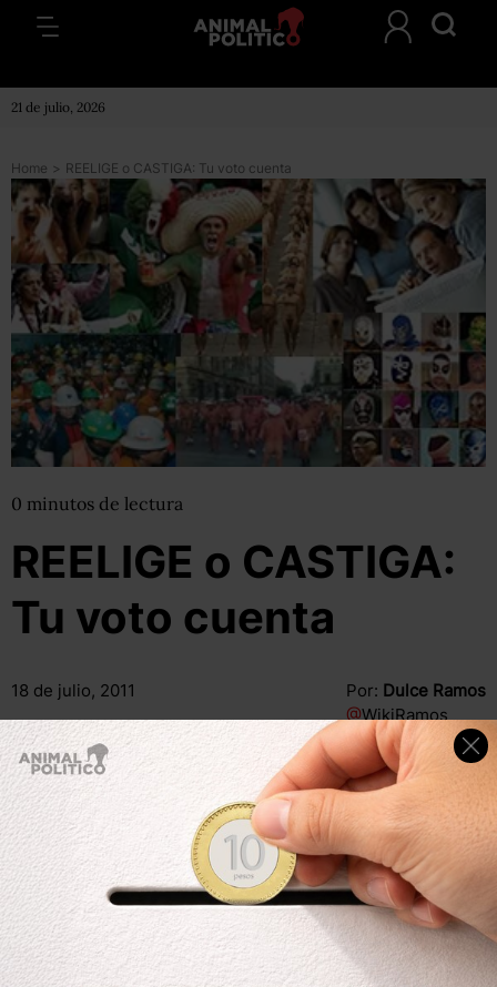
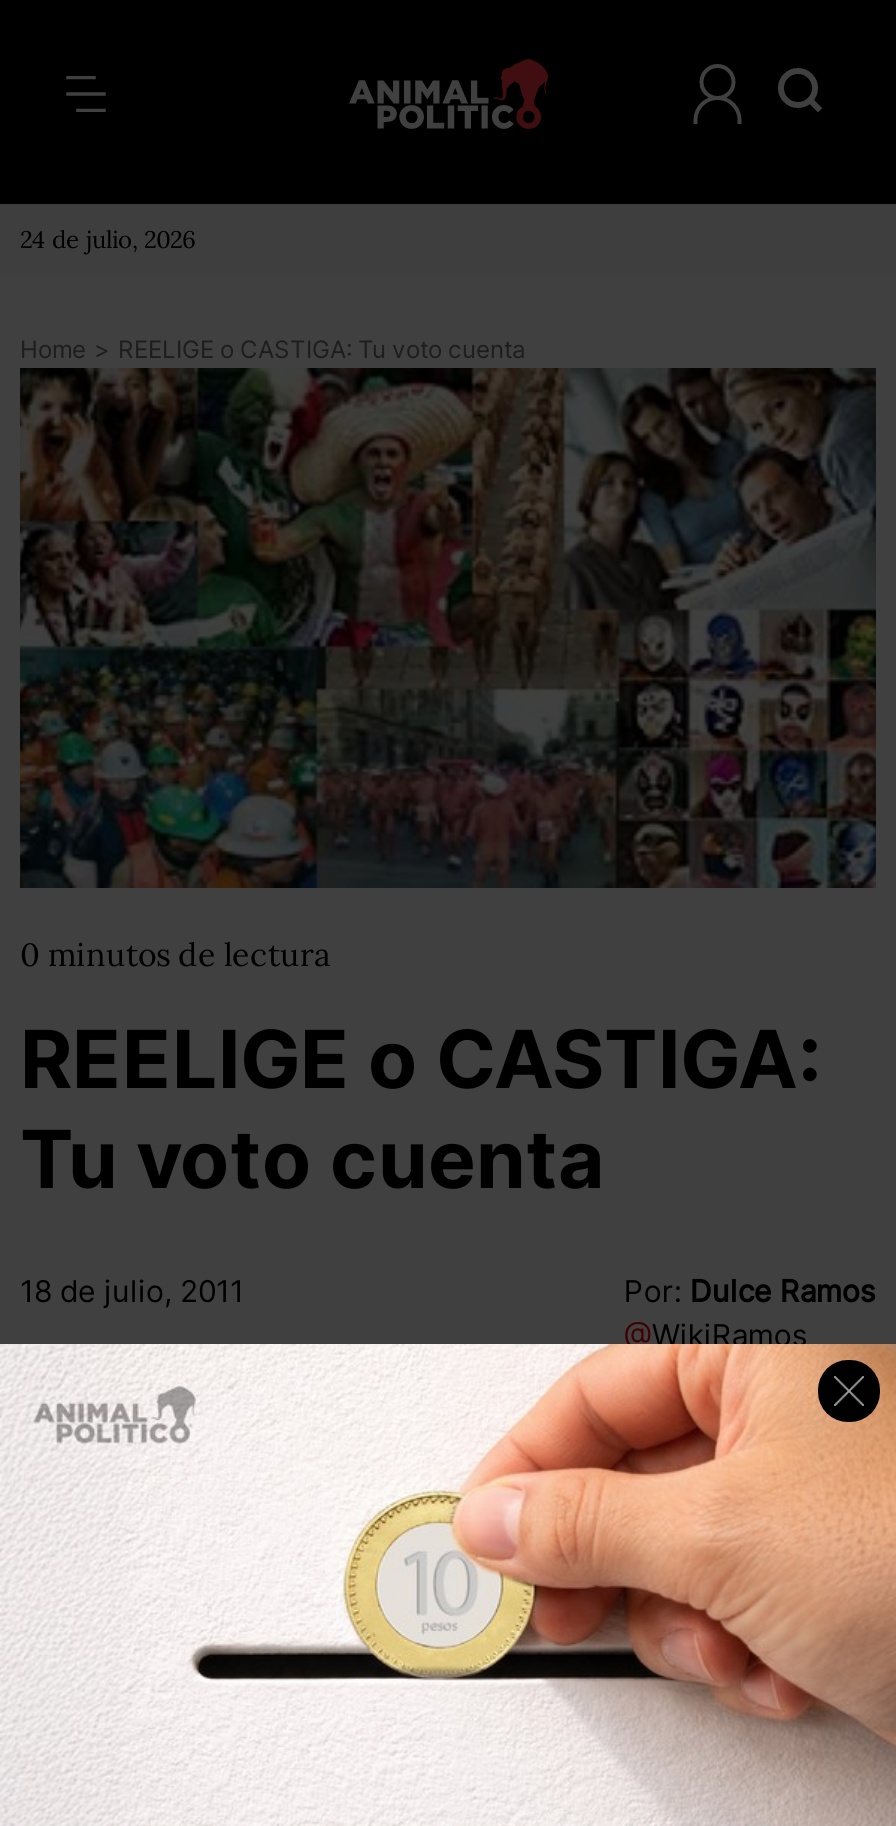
- 21 de julio, 2026
+ 24 de julio, 2026
